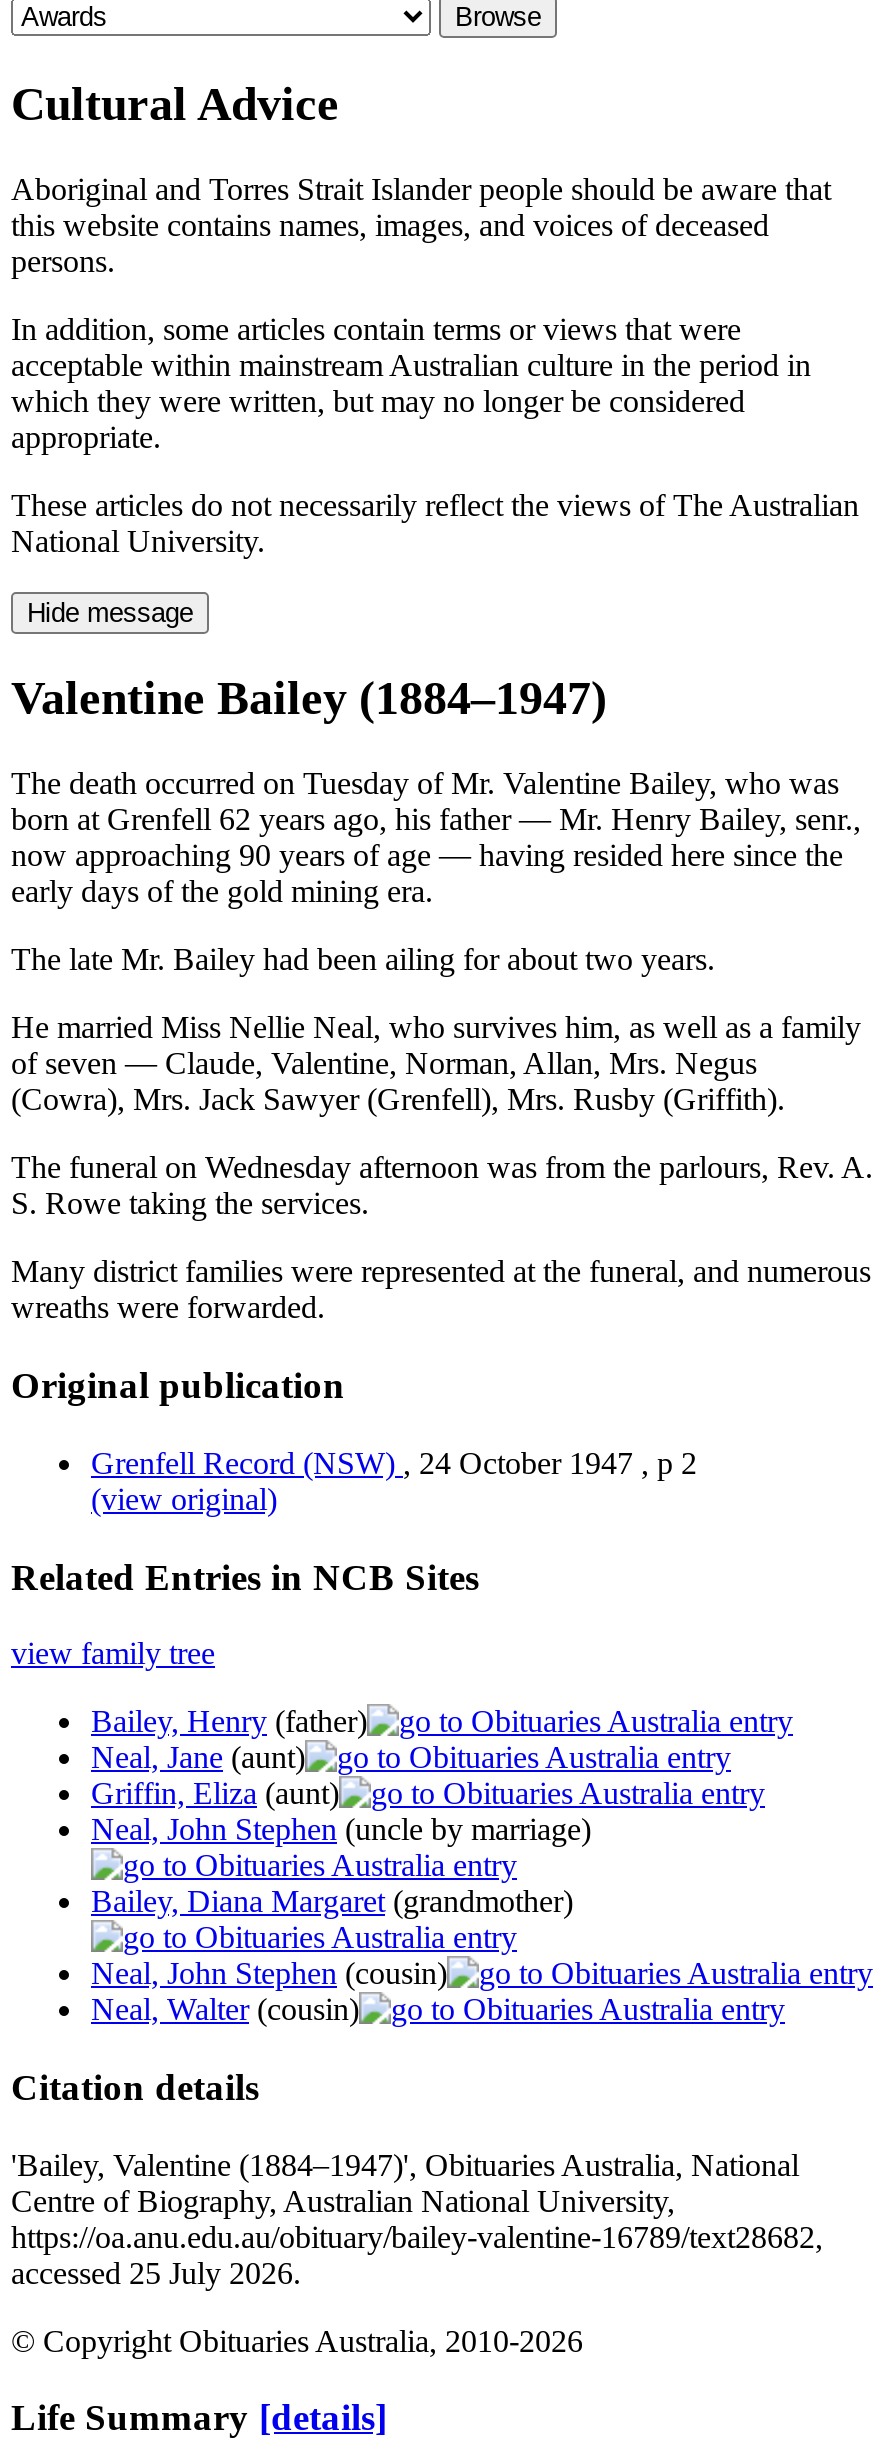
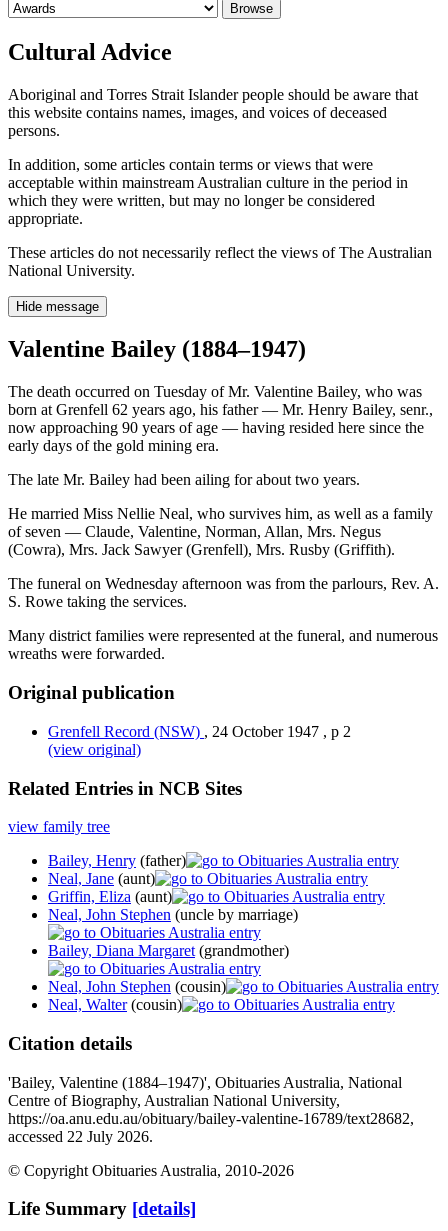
- accessed 25 July 2026.
+ accessed 22 July 2026.
